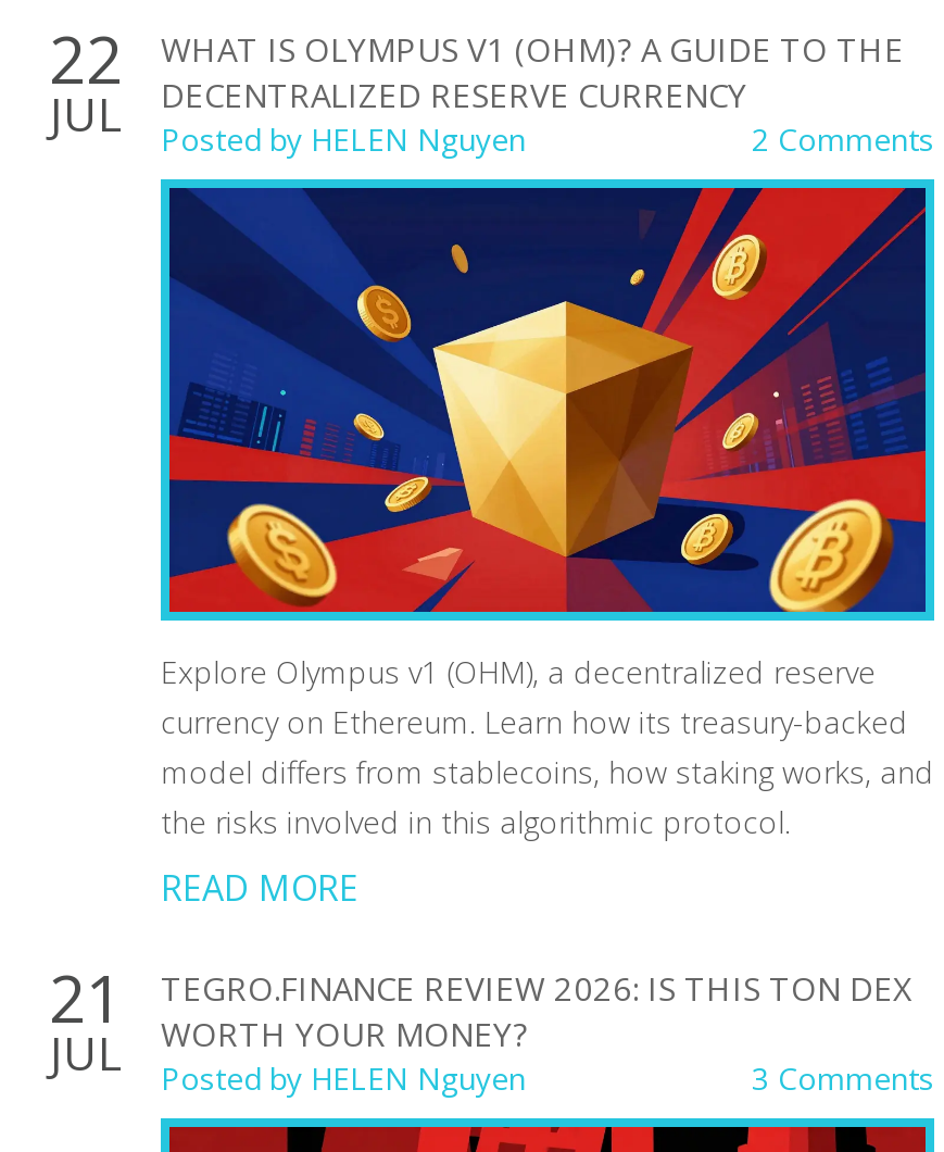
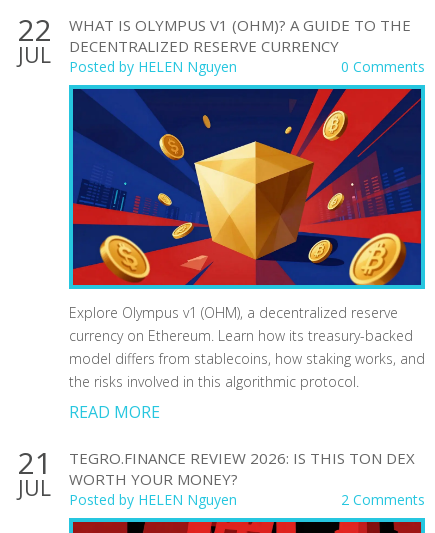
- 2 Comments
+ 0 Comments

- 3 Comments
+ 2 Comments
